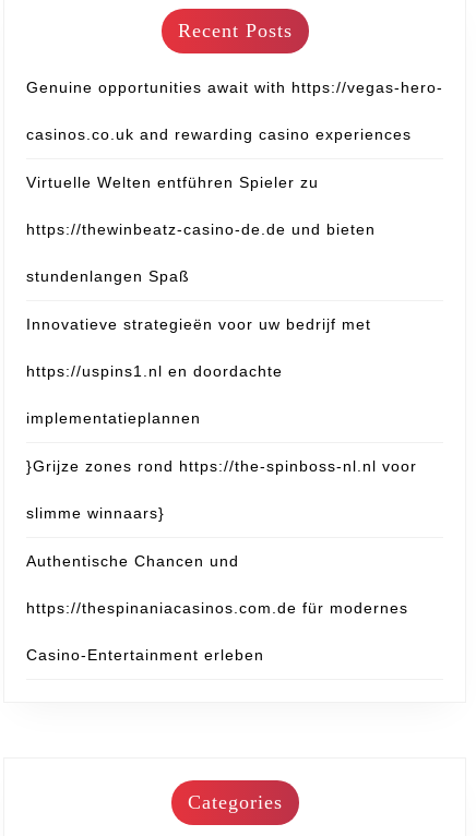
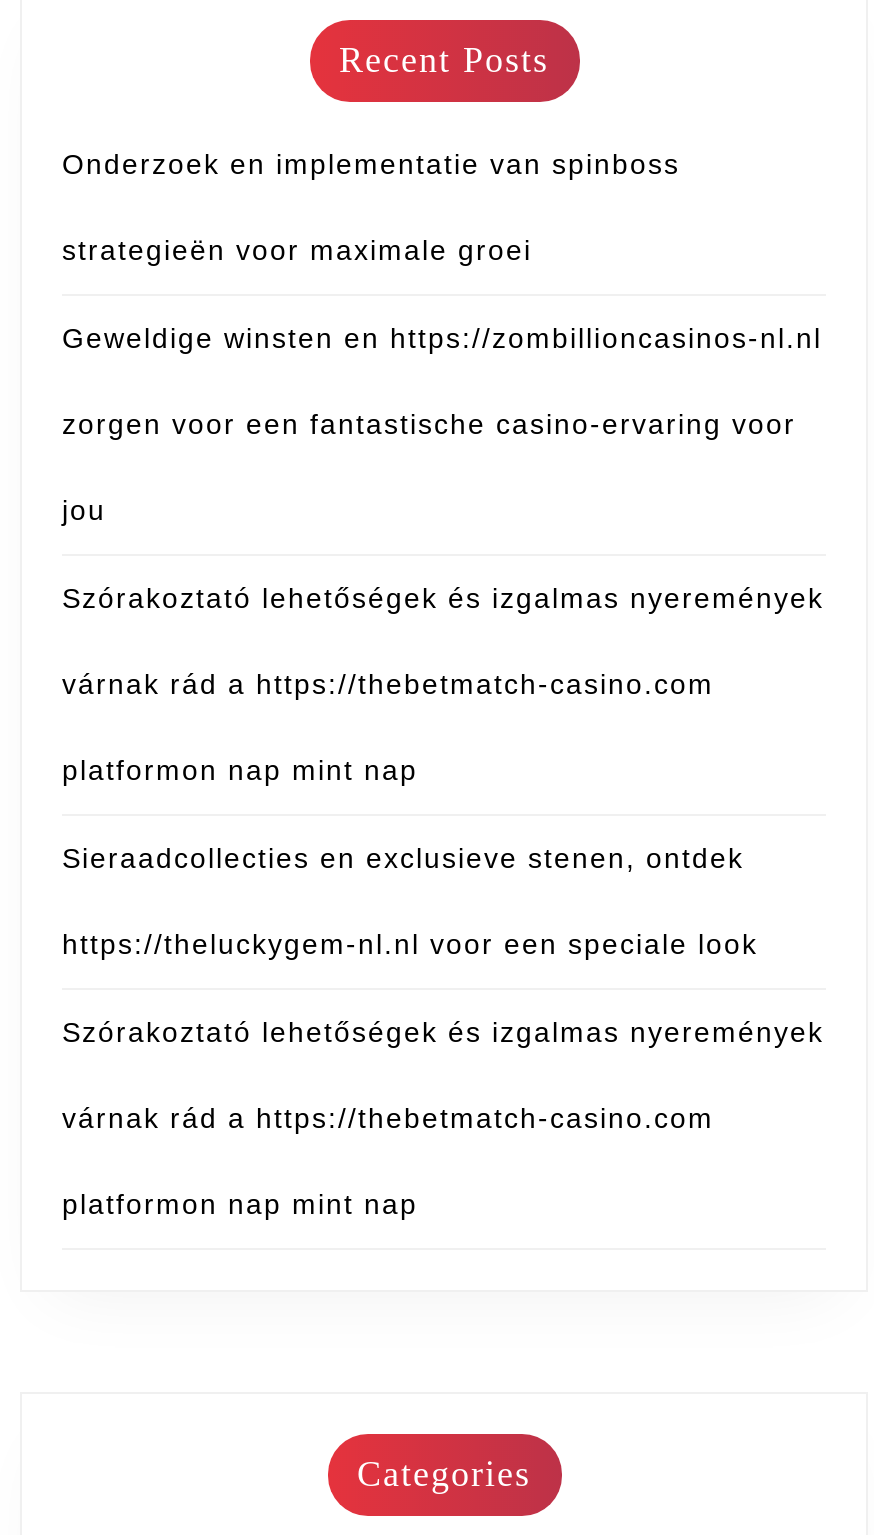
- Genuine opportunities await with https://vegas-hero-
+ Onderzoek en implementatie van spinboss

- casinos.co.uk and rewarding casino experiences
+ strategieën voor maximale groei

- Virtuelle Welten entführen Spieler zu
+ Geweldige winsten en https://zombillioncasinos-nl.nl

- https://thewinbeatz-casino-de.de und bieten
+ zorgen voor een fantastische casino-ervaring voor

- stundenlangen Spaß
+ jou

- Innovatieve strategieën voor uw bedrijf met
+ Szórakoztató lehetőségek és izgalmas nyeremények

- https://uspins1.nl en doordachte
+ várnak rád a https://thebetmatch-casino.com

- implementatieplannen
+ platformon nap mint nap

- }Grijze zones rond https://the-spinboss-nl.nl voor
+ Sieraadcollecties en exclusieve stenen, ontdek

- slimme winnaars}
+ https://theluckygem-nl.nl voor een speciale look

- Authentische Chancen und
+ Szórakoztató lehetőségek és izgalmas nyeremények

- https://thespinaniacasinos.com.de für modernes
+ várnak rád a https://thebetmatch-casino.com

- Casino-Entertainment erleben
+ platformon nap mint nap
